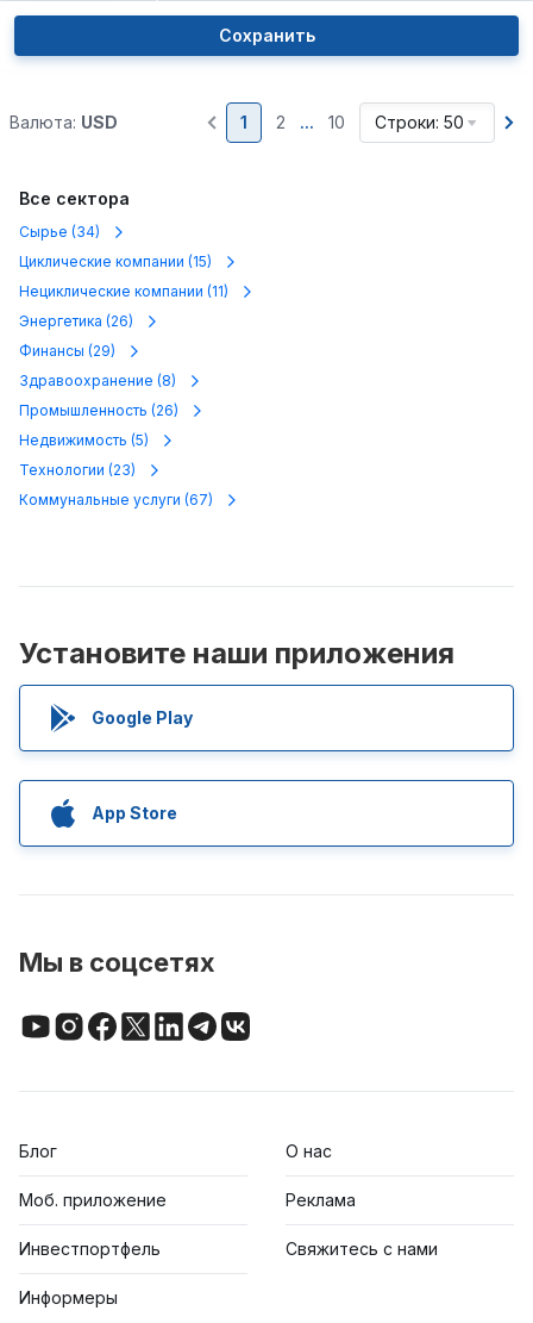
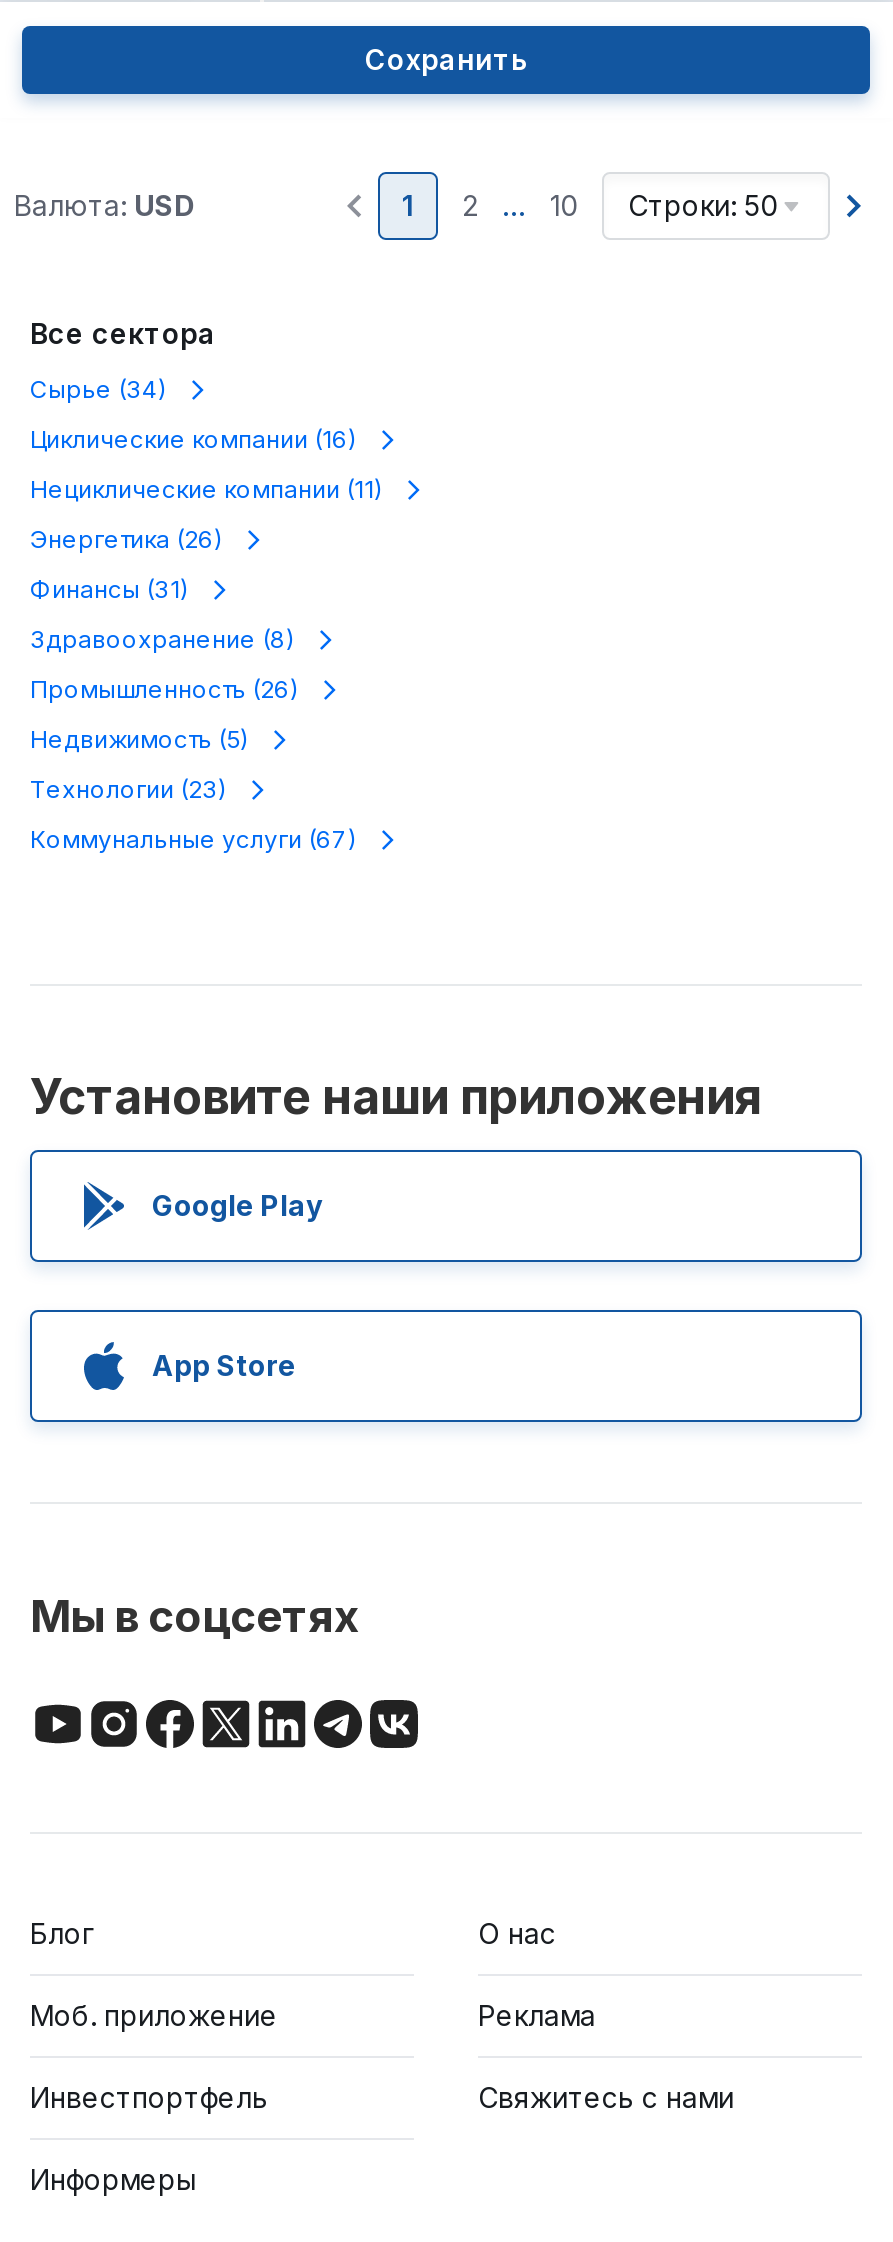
- Циклические компании (15)
+ Циклические компании (16)

- Финансы (29)
+ Финансы (31)
